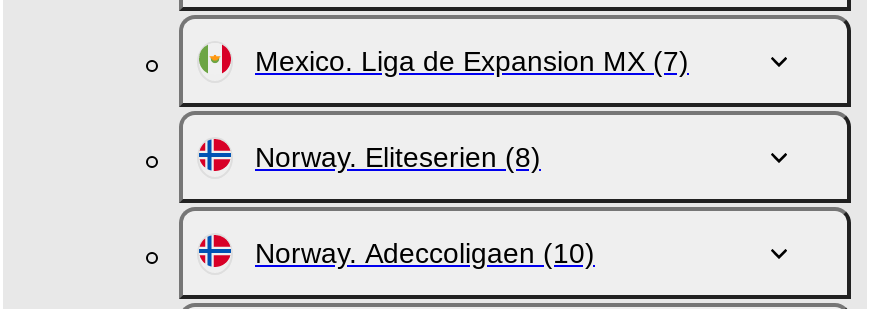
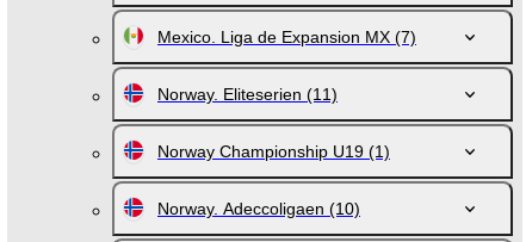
- Norway. Eliteserien (8)
+ Norway. Eliteserien (11)
+ Norway Championship U19 (1)
